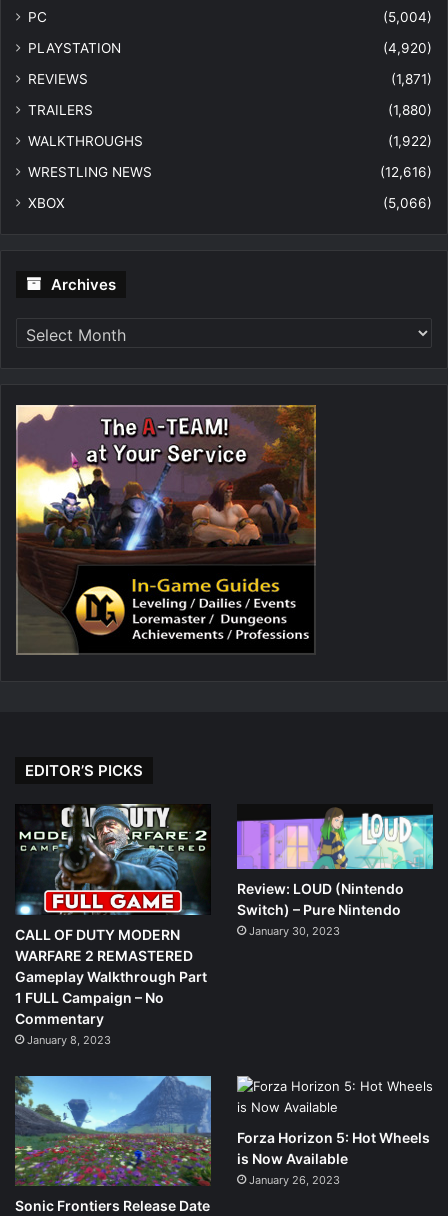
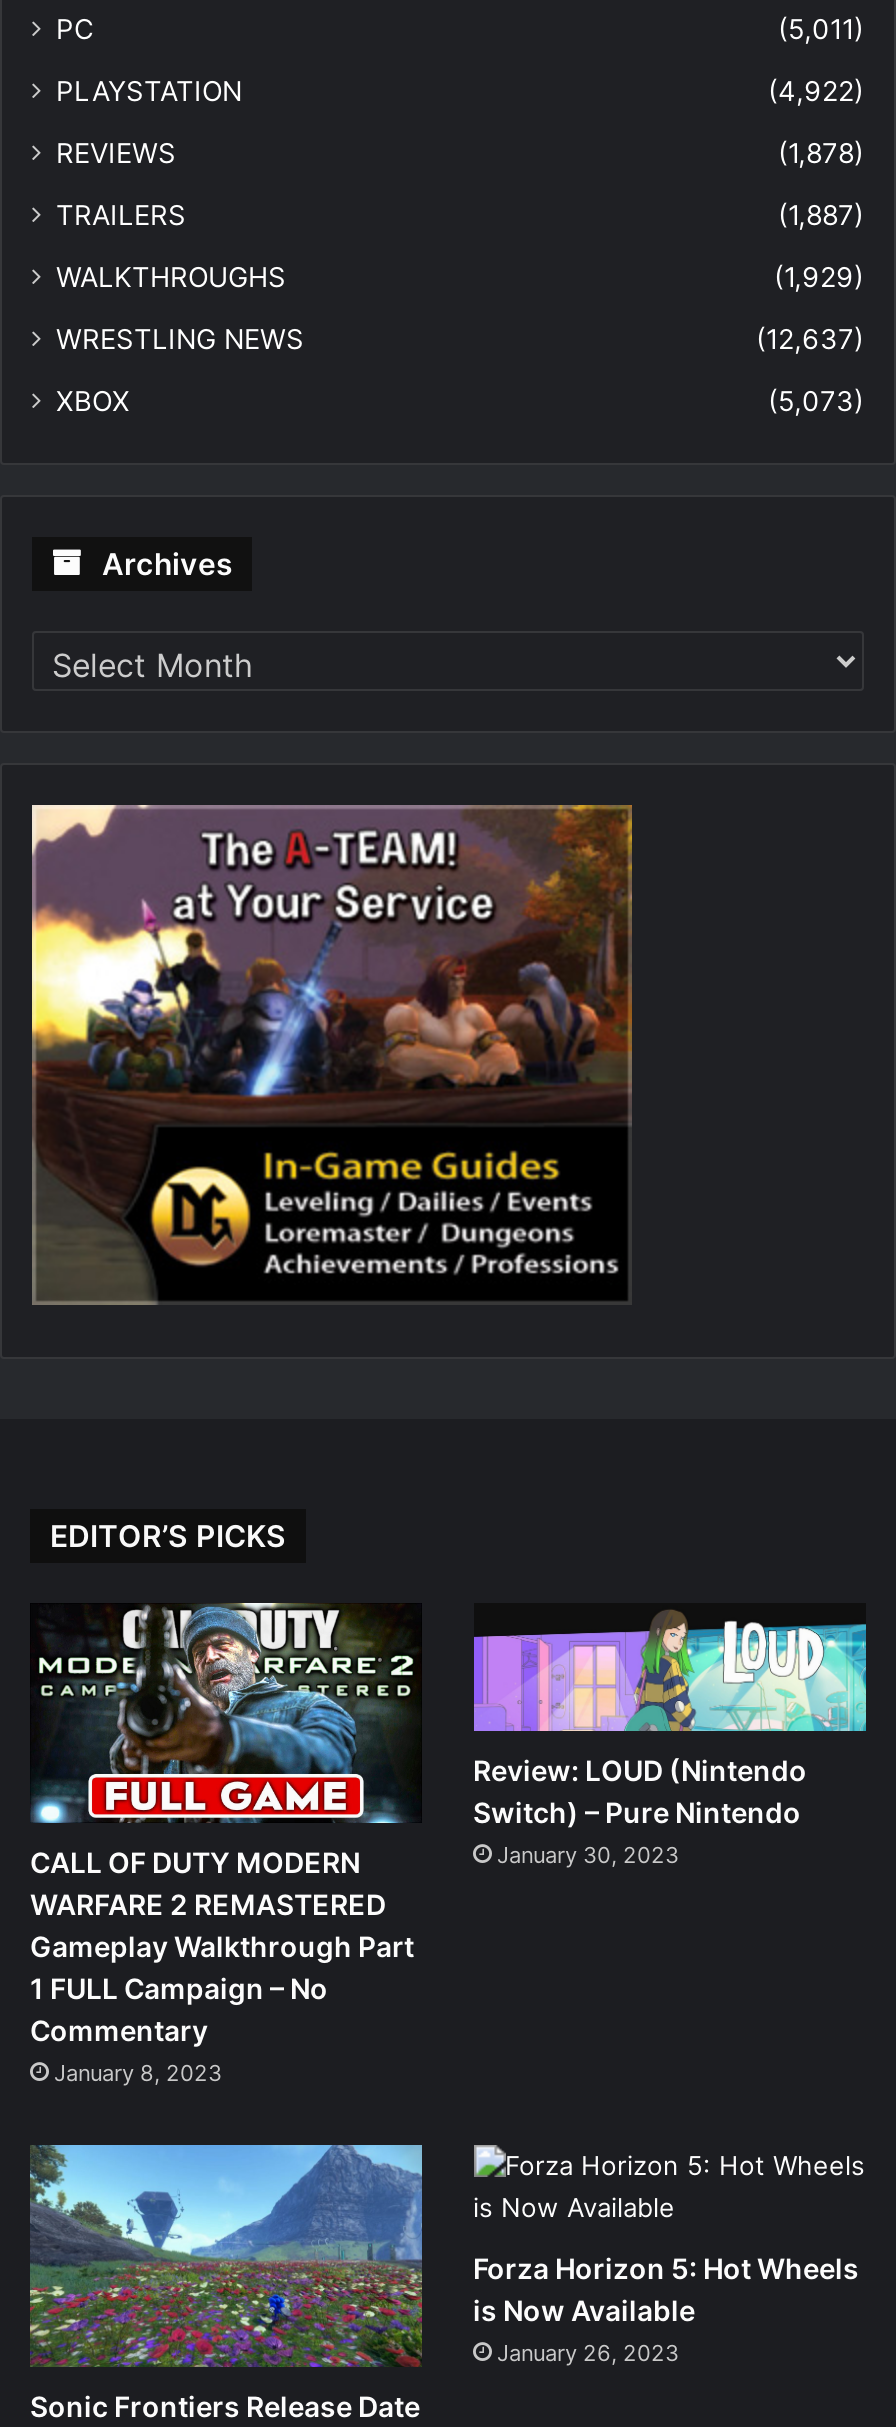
- (5,004)
+ (5,011)

- (4,920)
+ (4,922)

- (1,871)
+ (1,878)

- (1,880)
+ (1,887)

- (1,922)
+ (1,929)

- (12,616)
+ (12,637)

- (5,066)
+ (5,073)
